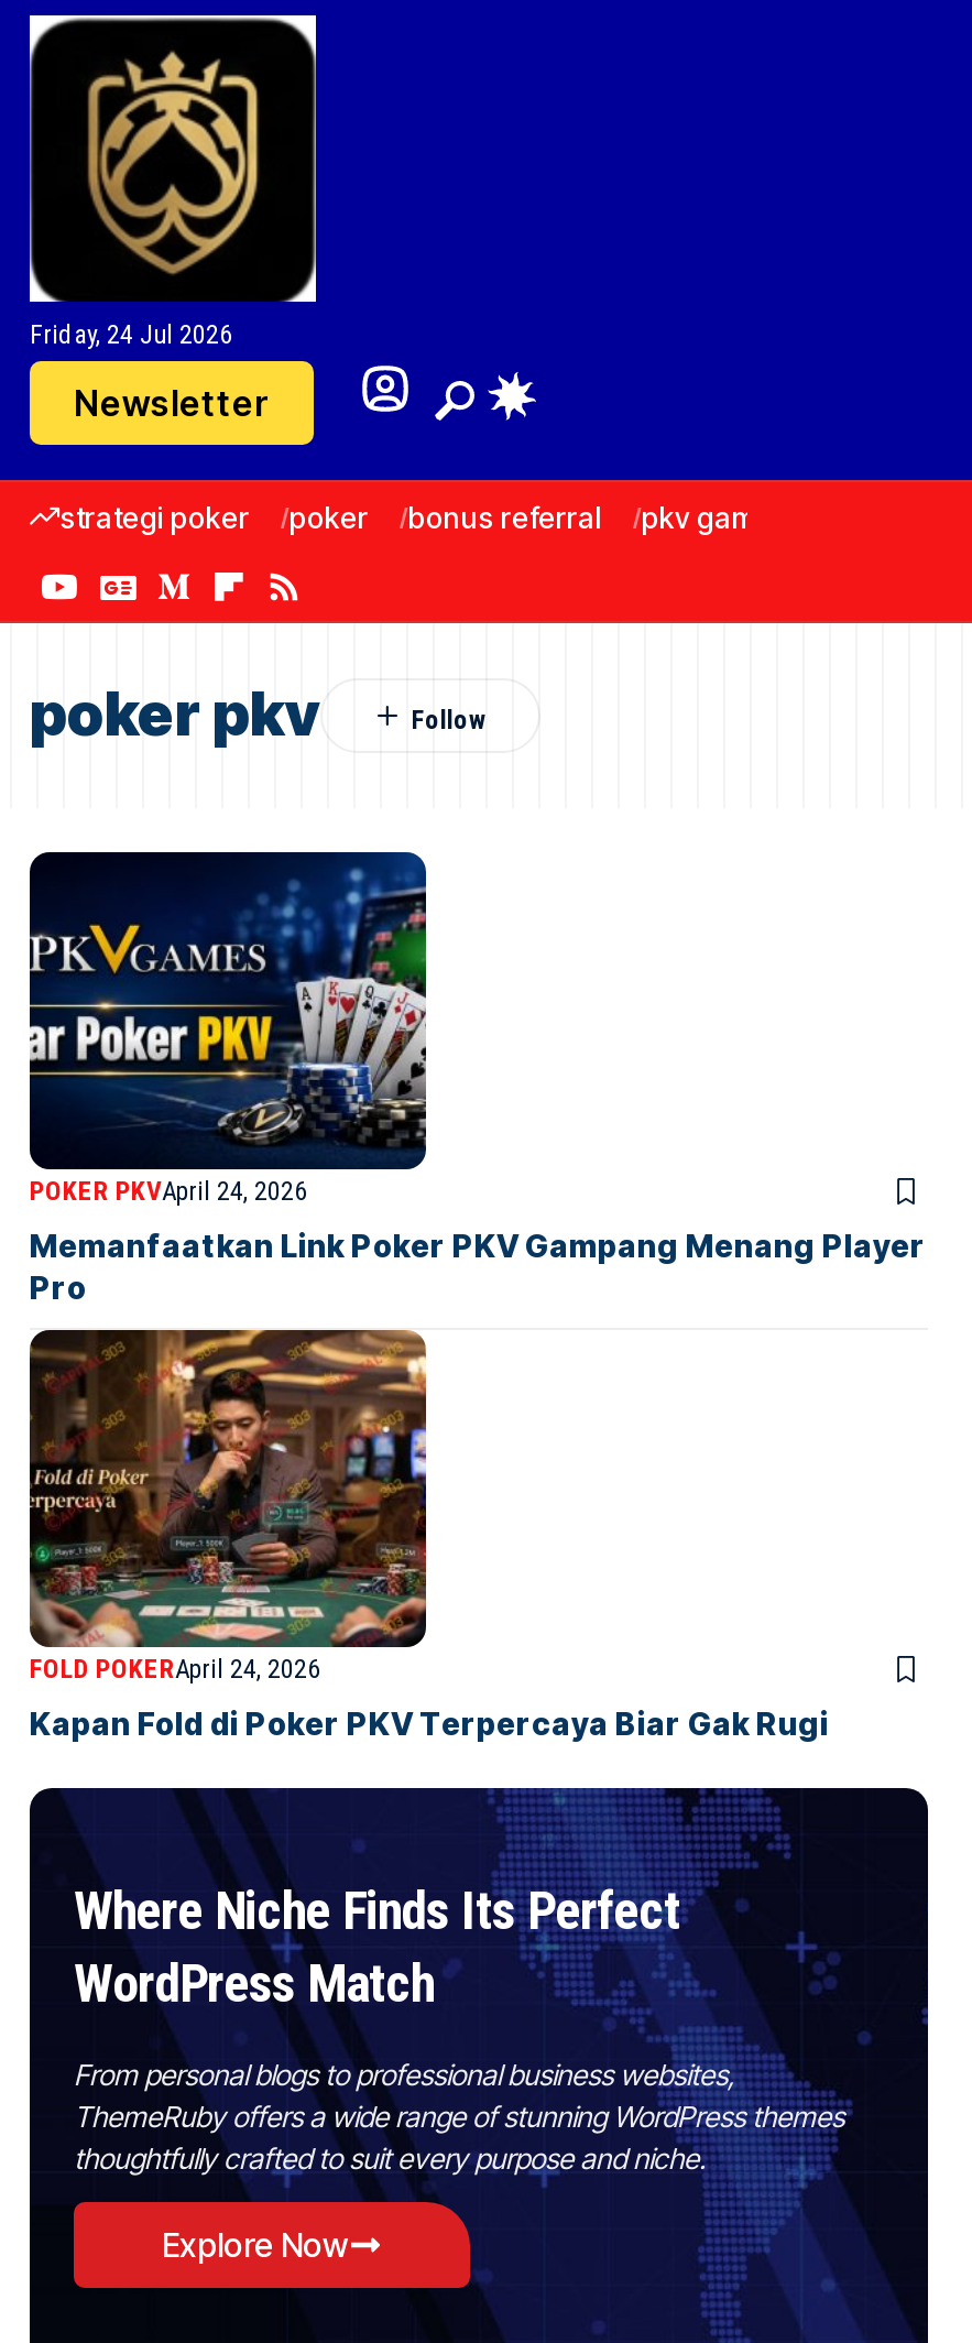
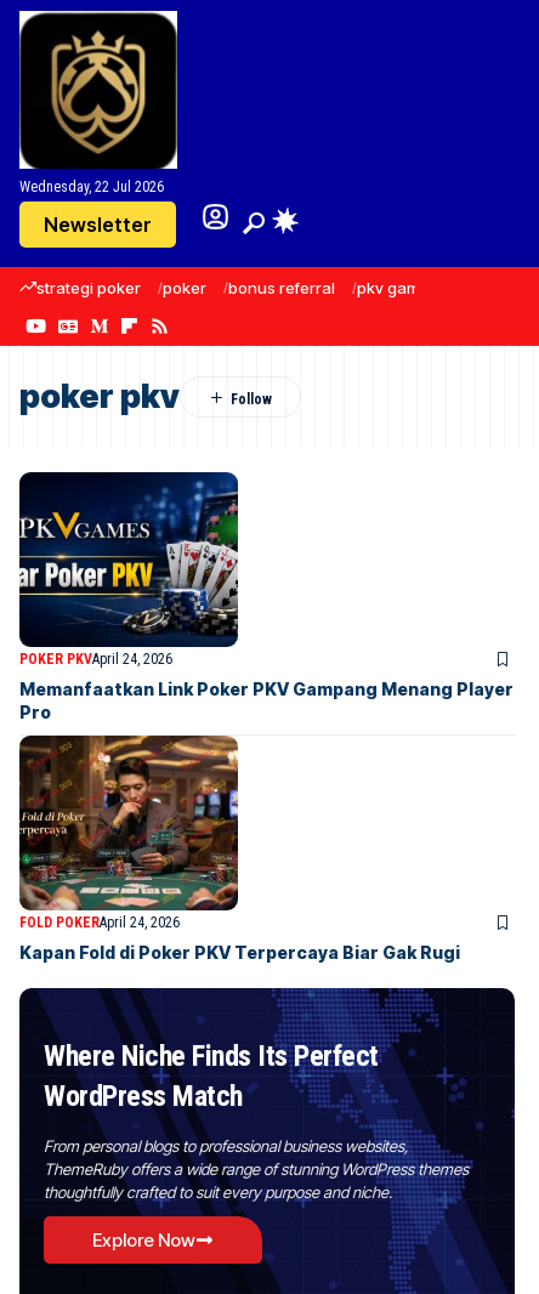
- Friday, 24 Jul 2026
+ Wednesday, 22 Jul 2026
